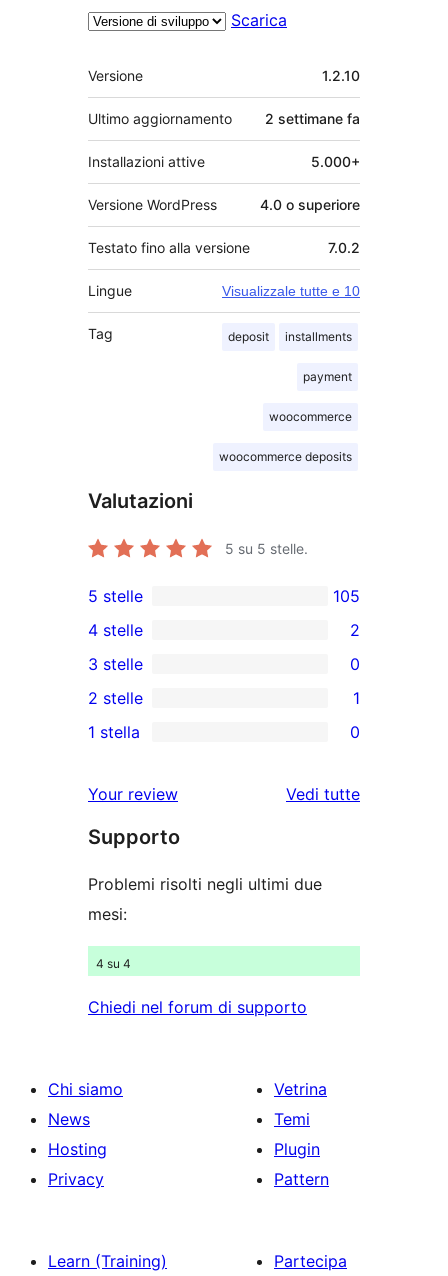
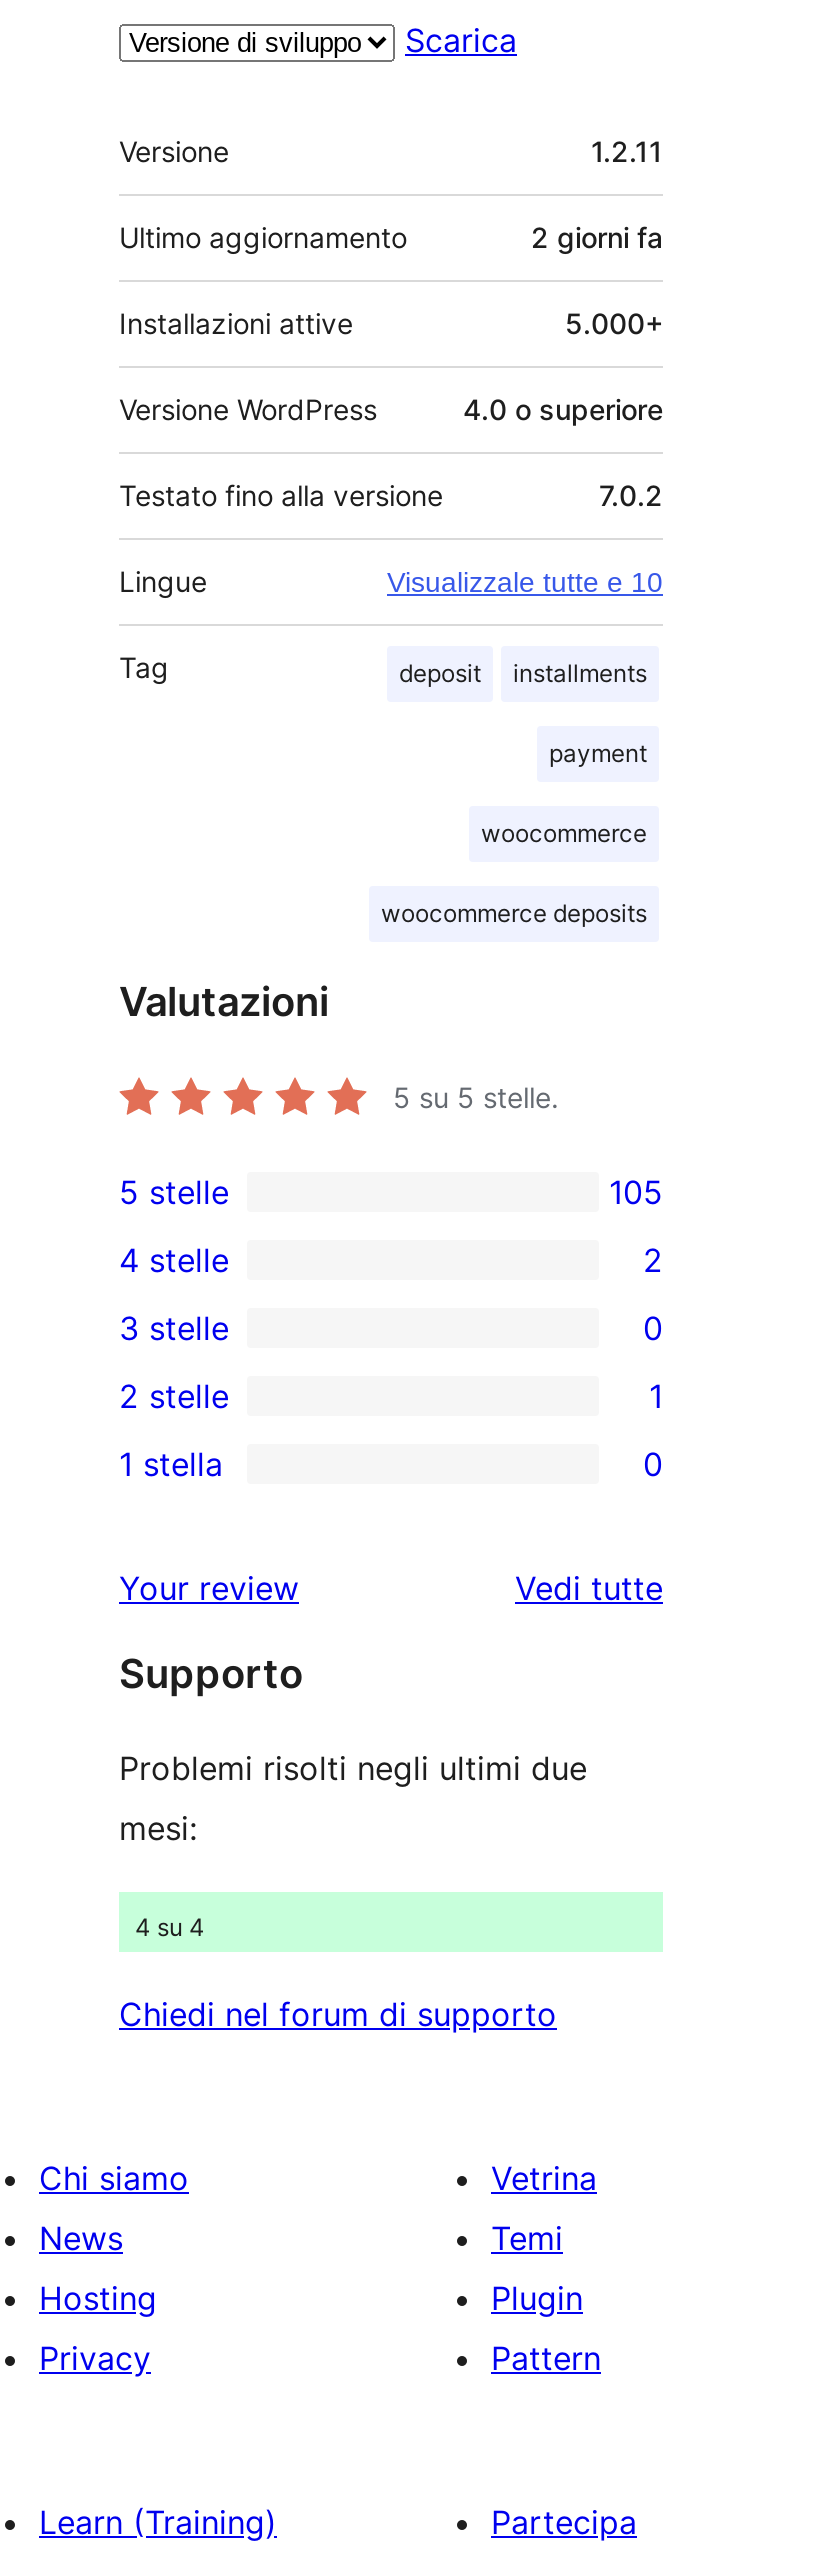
- 1.2.10
+ 1.2.11

- 2 settimane fa
+ 2 giorni fa
